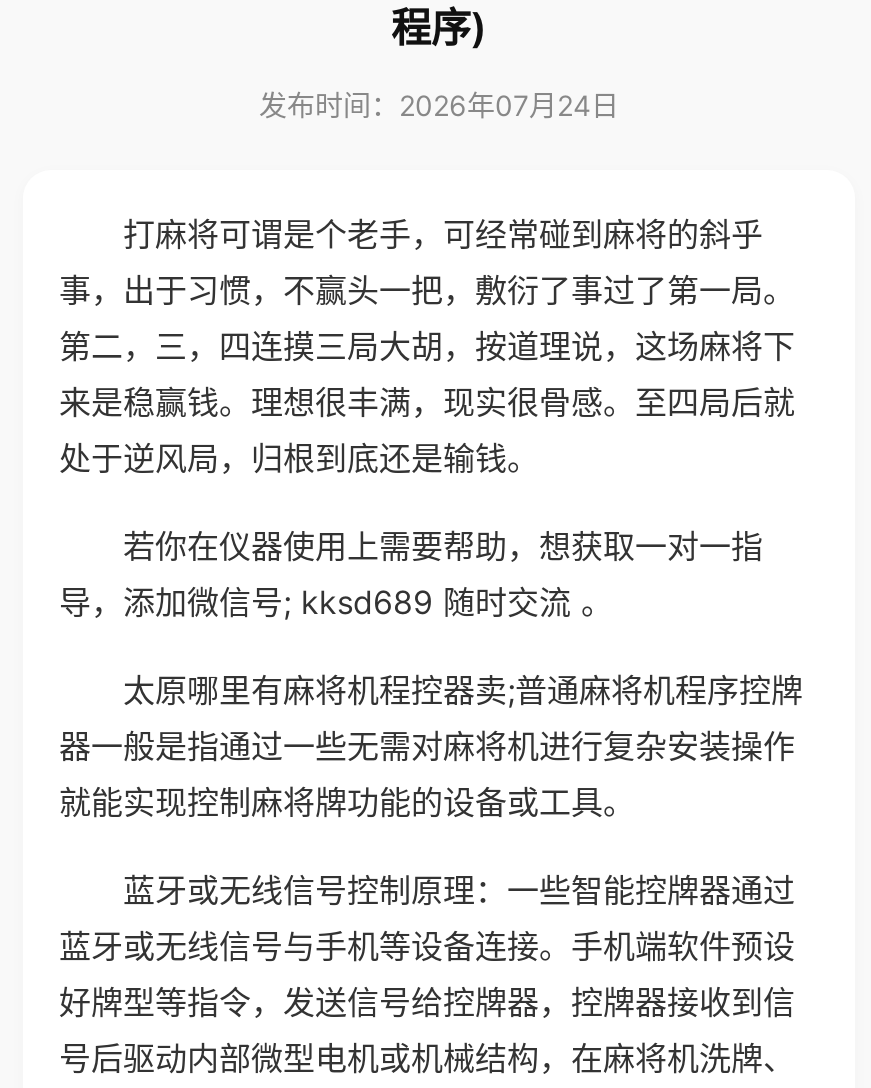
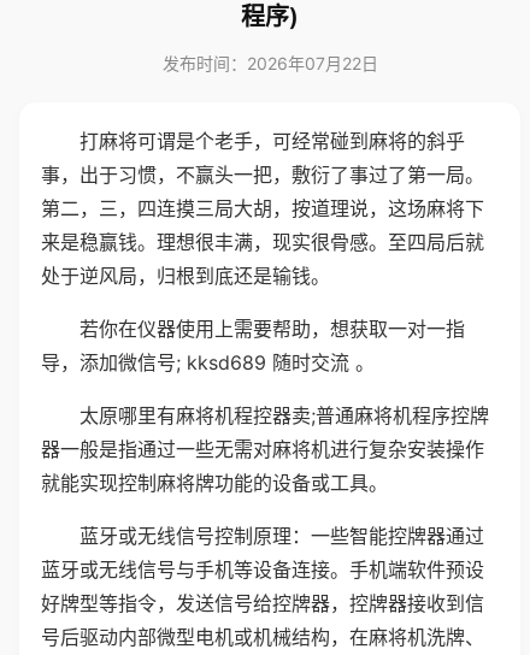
- 发布时间：2026年07月24日
+ 发布时间：2026年07月22日
